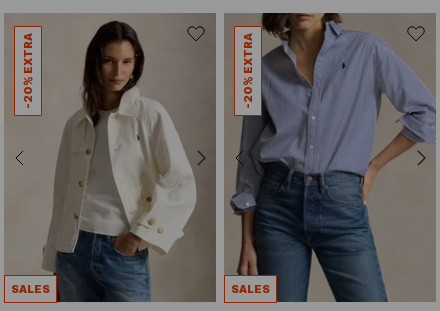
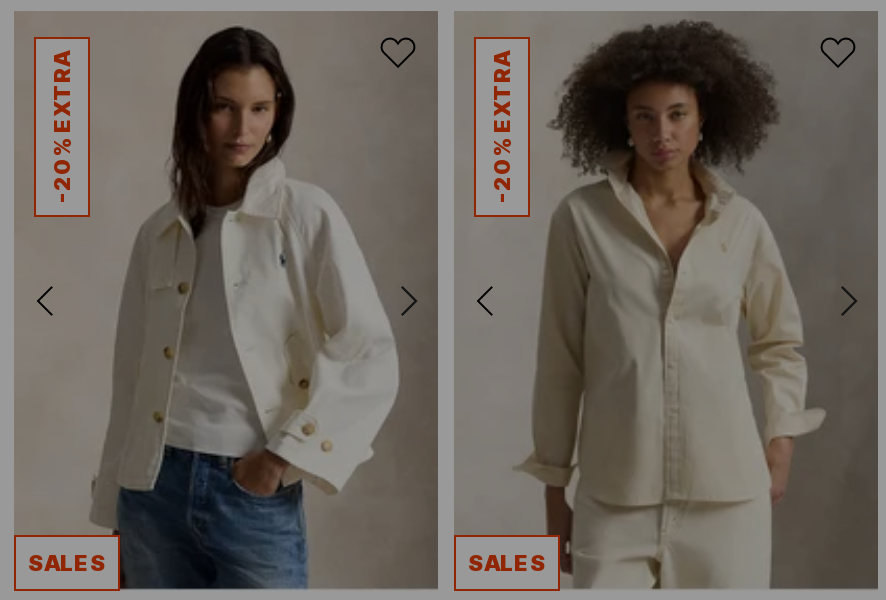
- [image]
+ [image]
